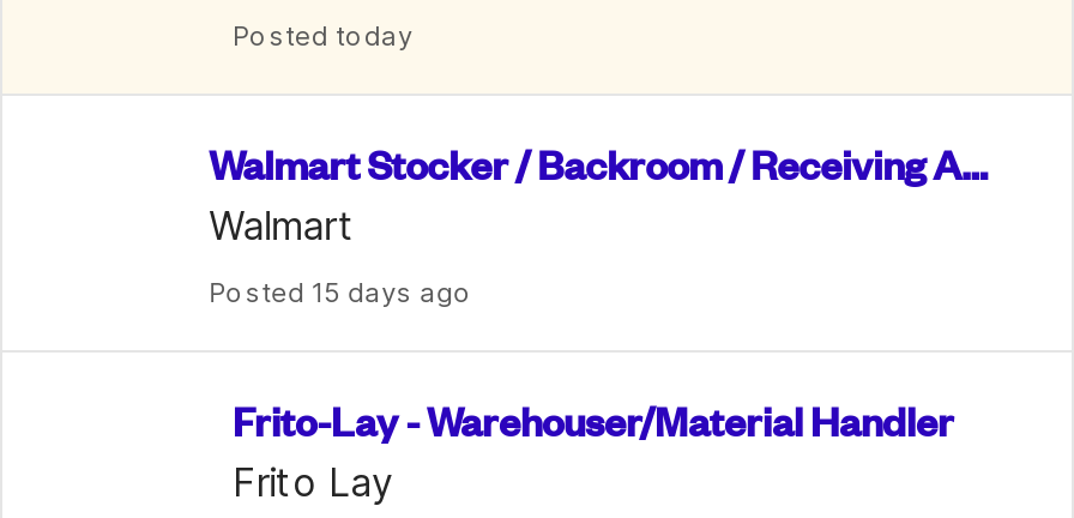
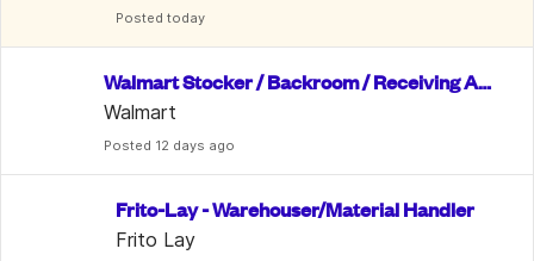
- Posted 15 days ago
+ Posted 12 days ago
